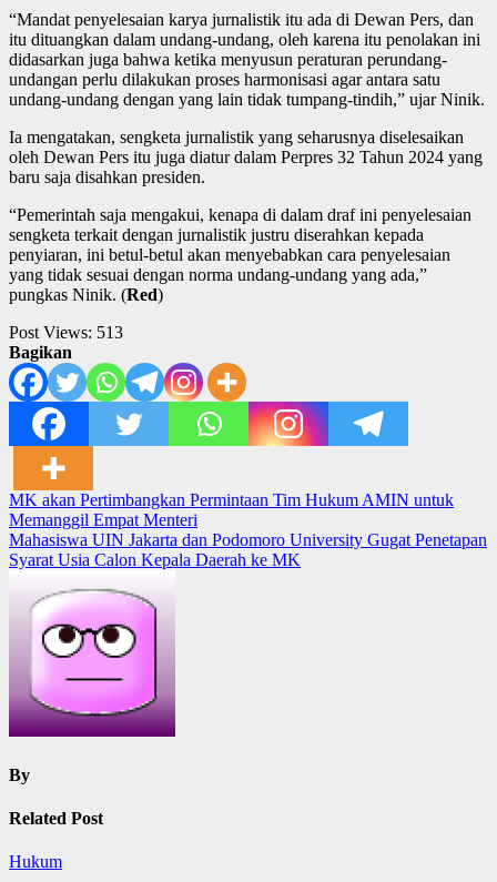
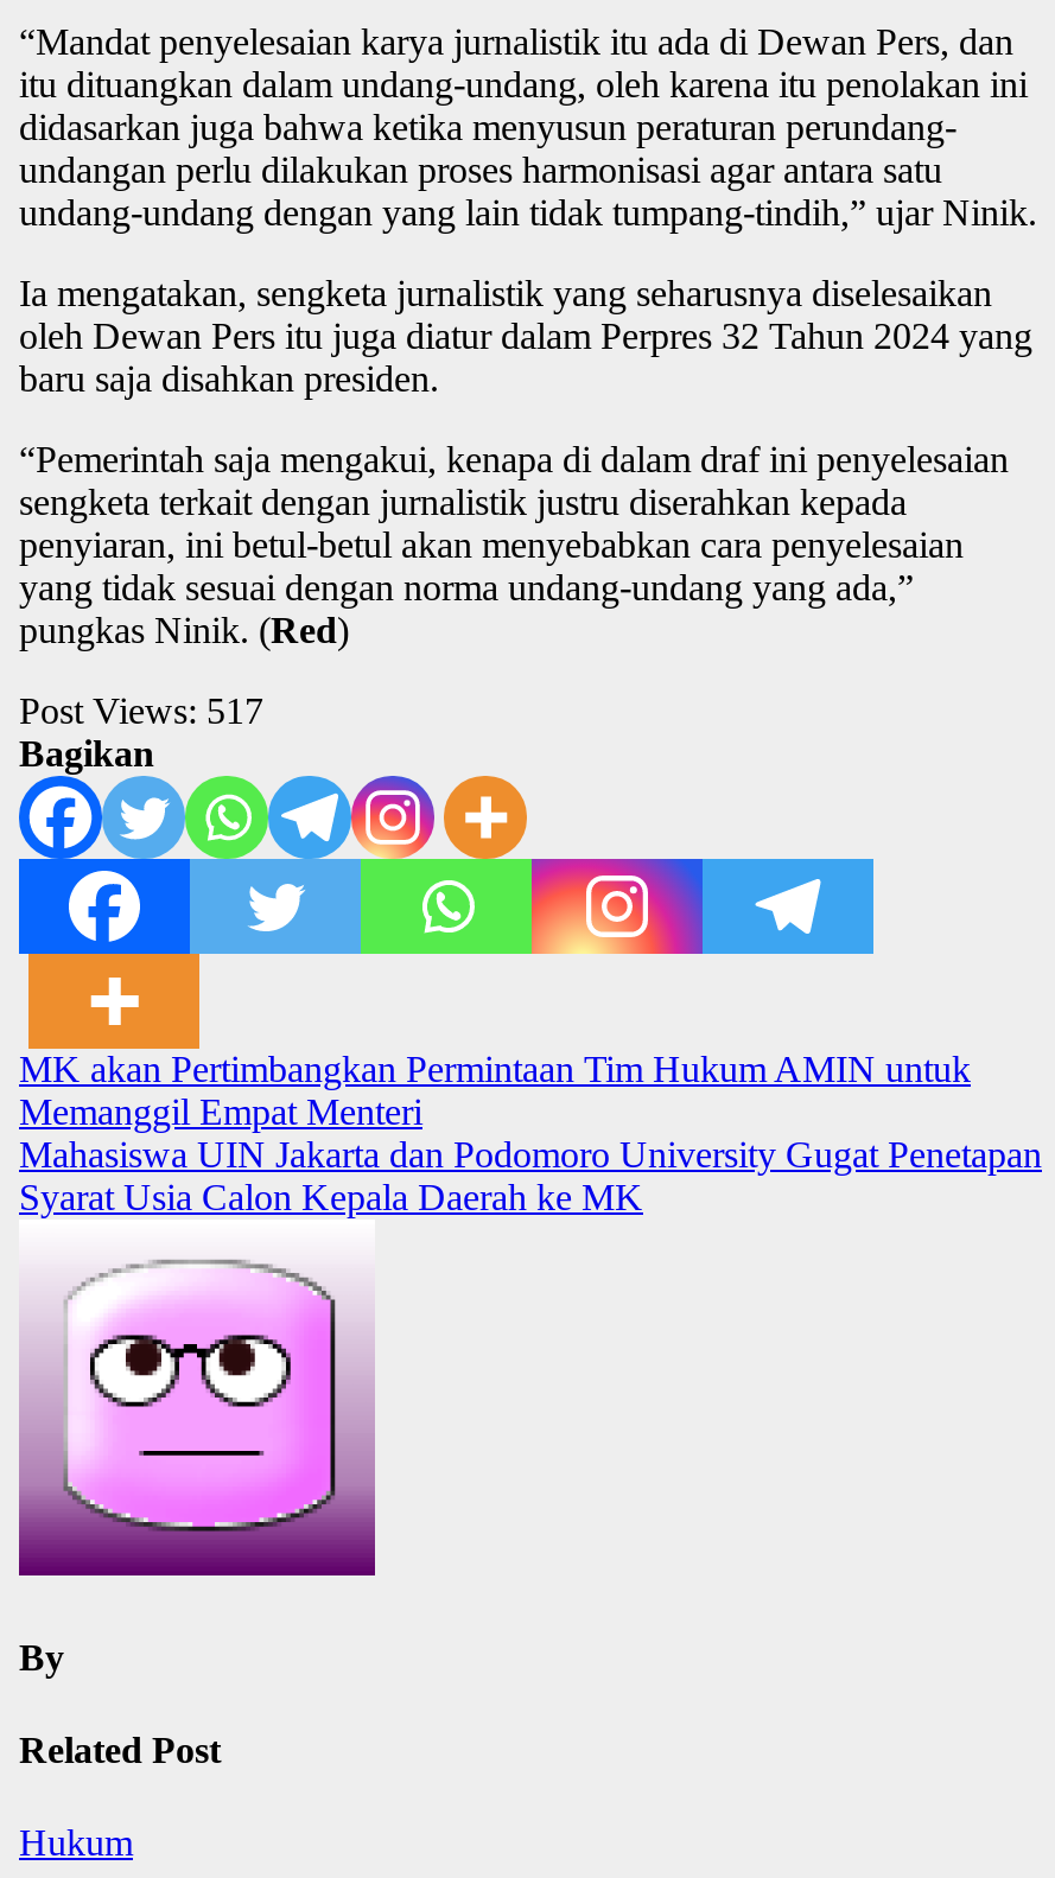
- Post Views: 513
+ Post Views: 517
